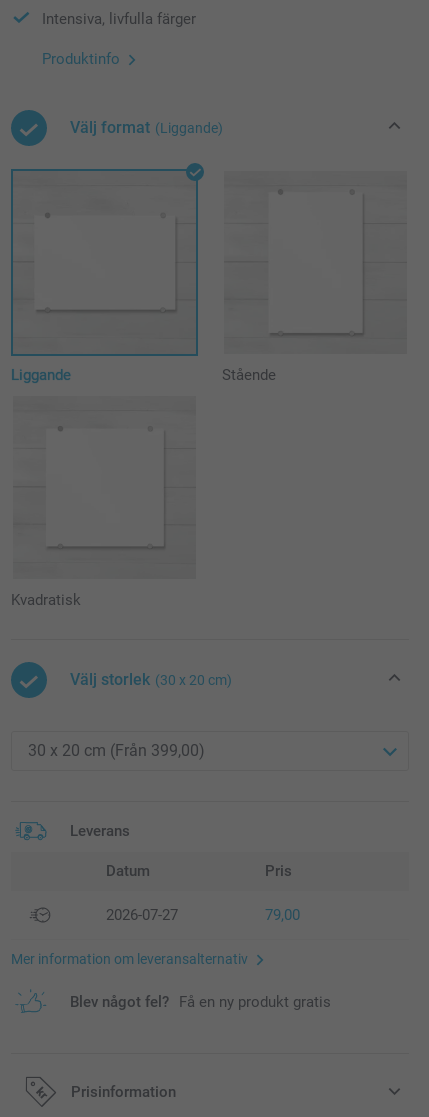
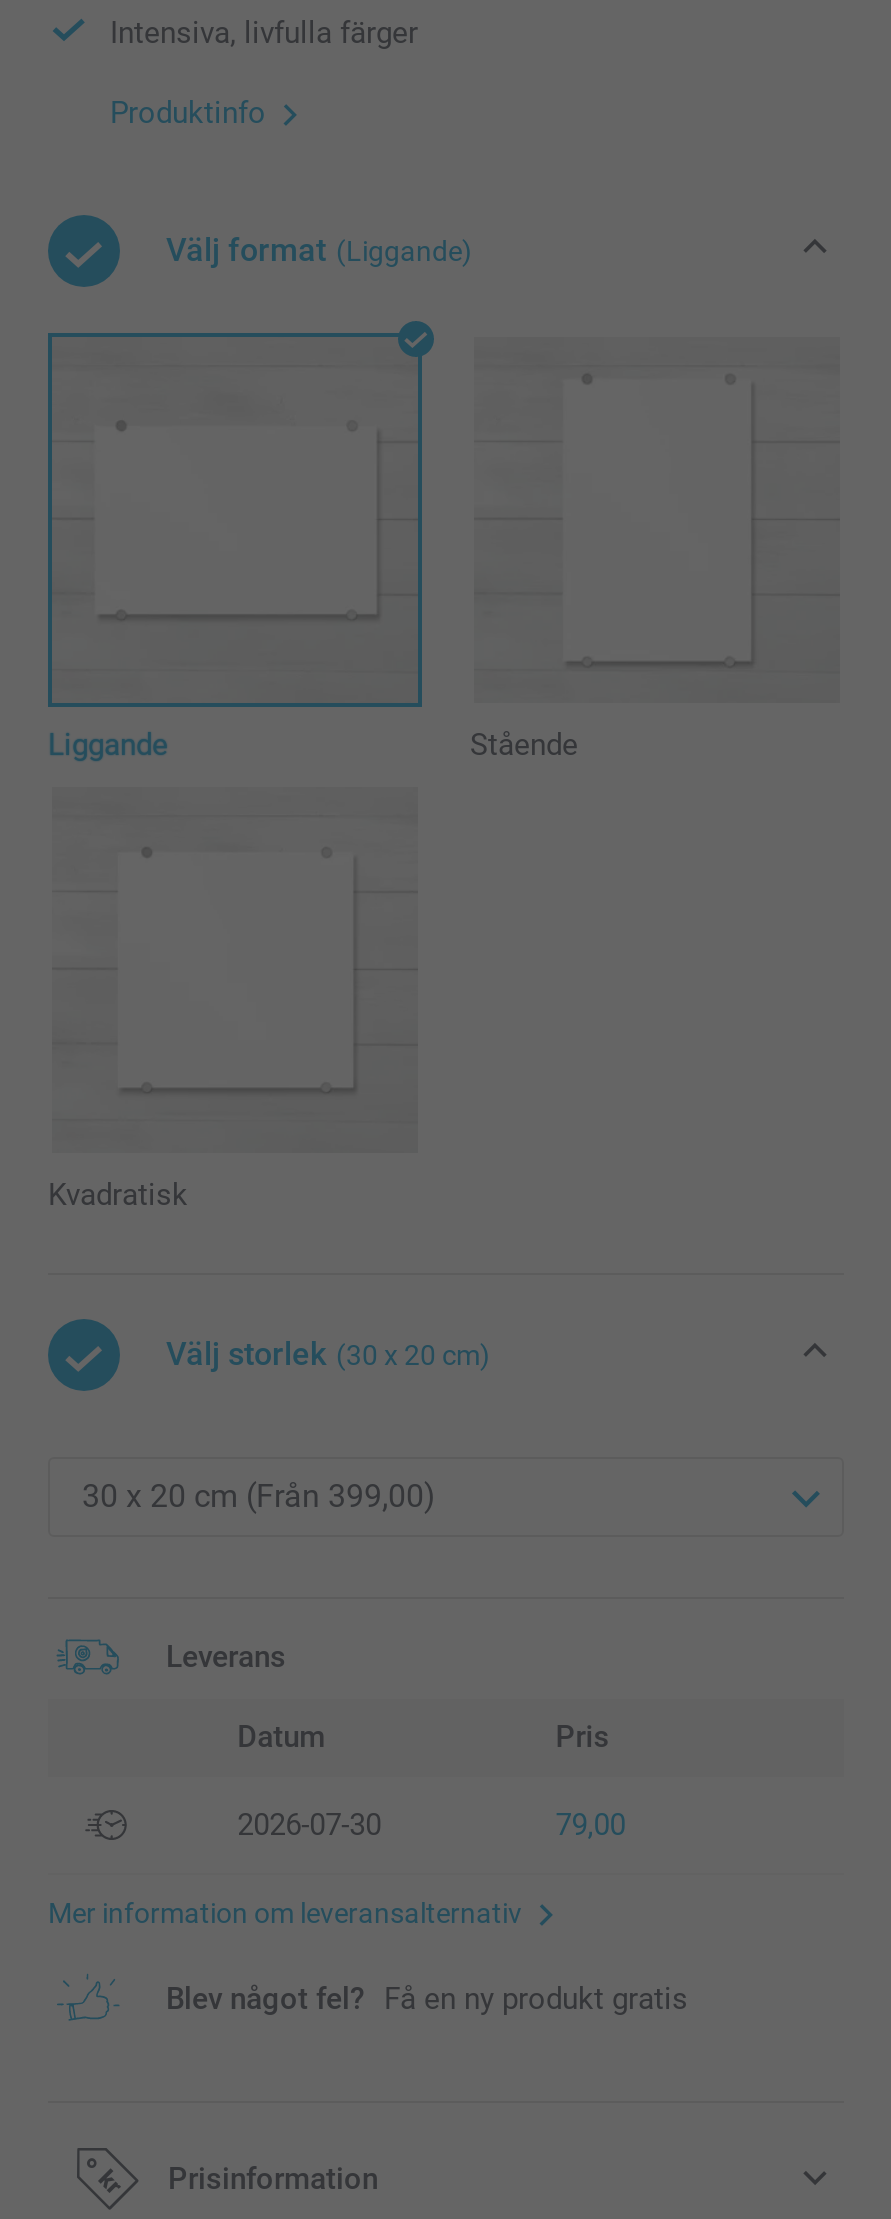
- 2026-07-27
+ 2026-07-30
